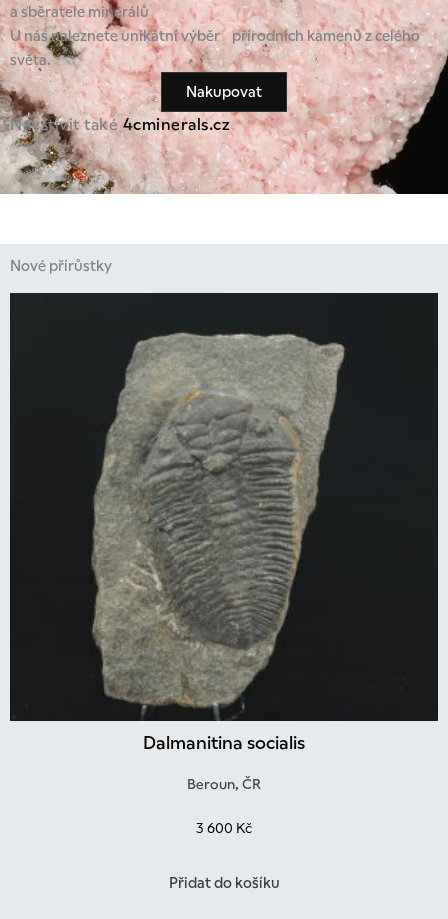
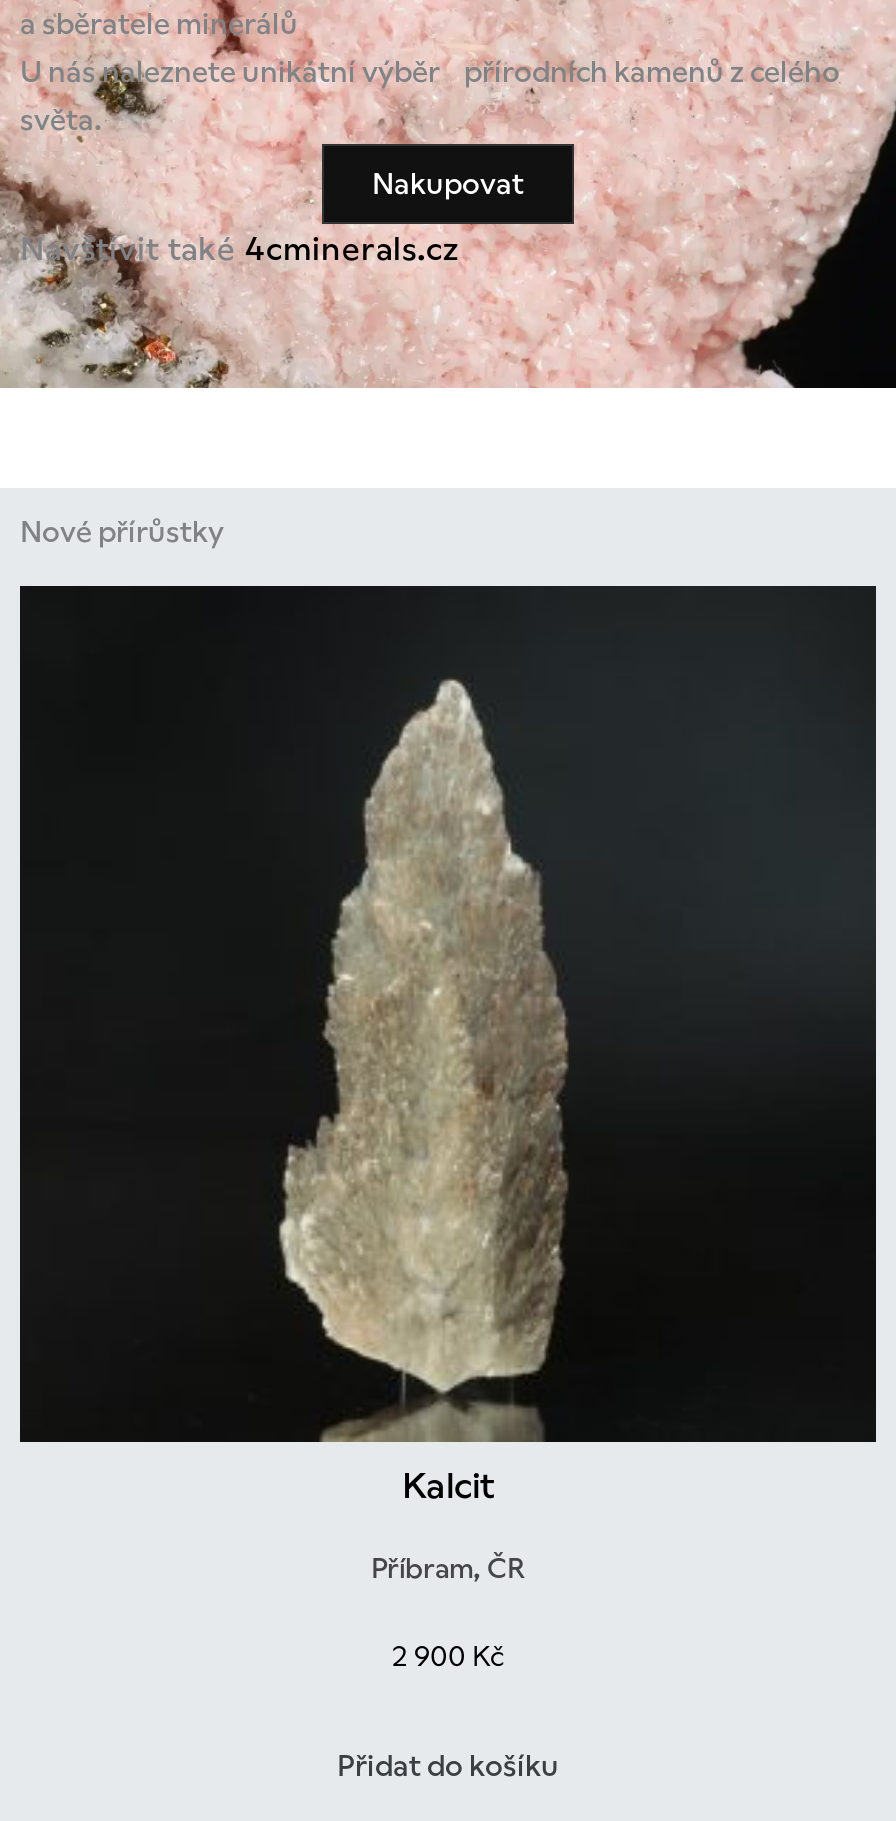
- [image]
- Dalmanitina socialis
+ [image]
+ Kalcit

- Beroun, ČR
+ Příbram, ČR

- 3 600 Kč
+ 2 900 Kč
